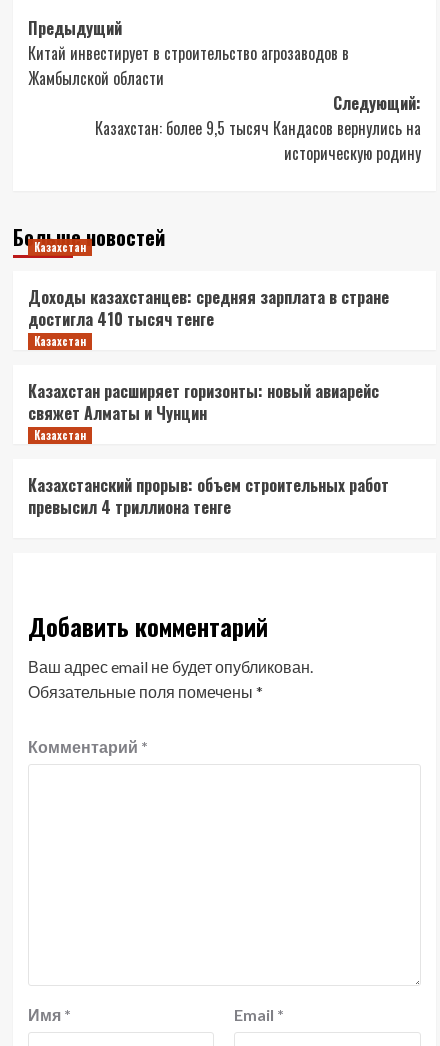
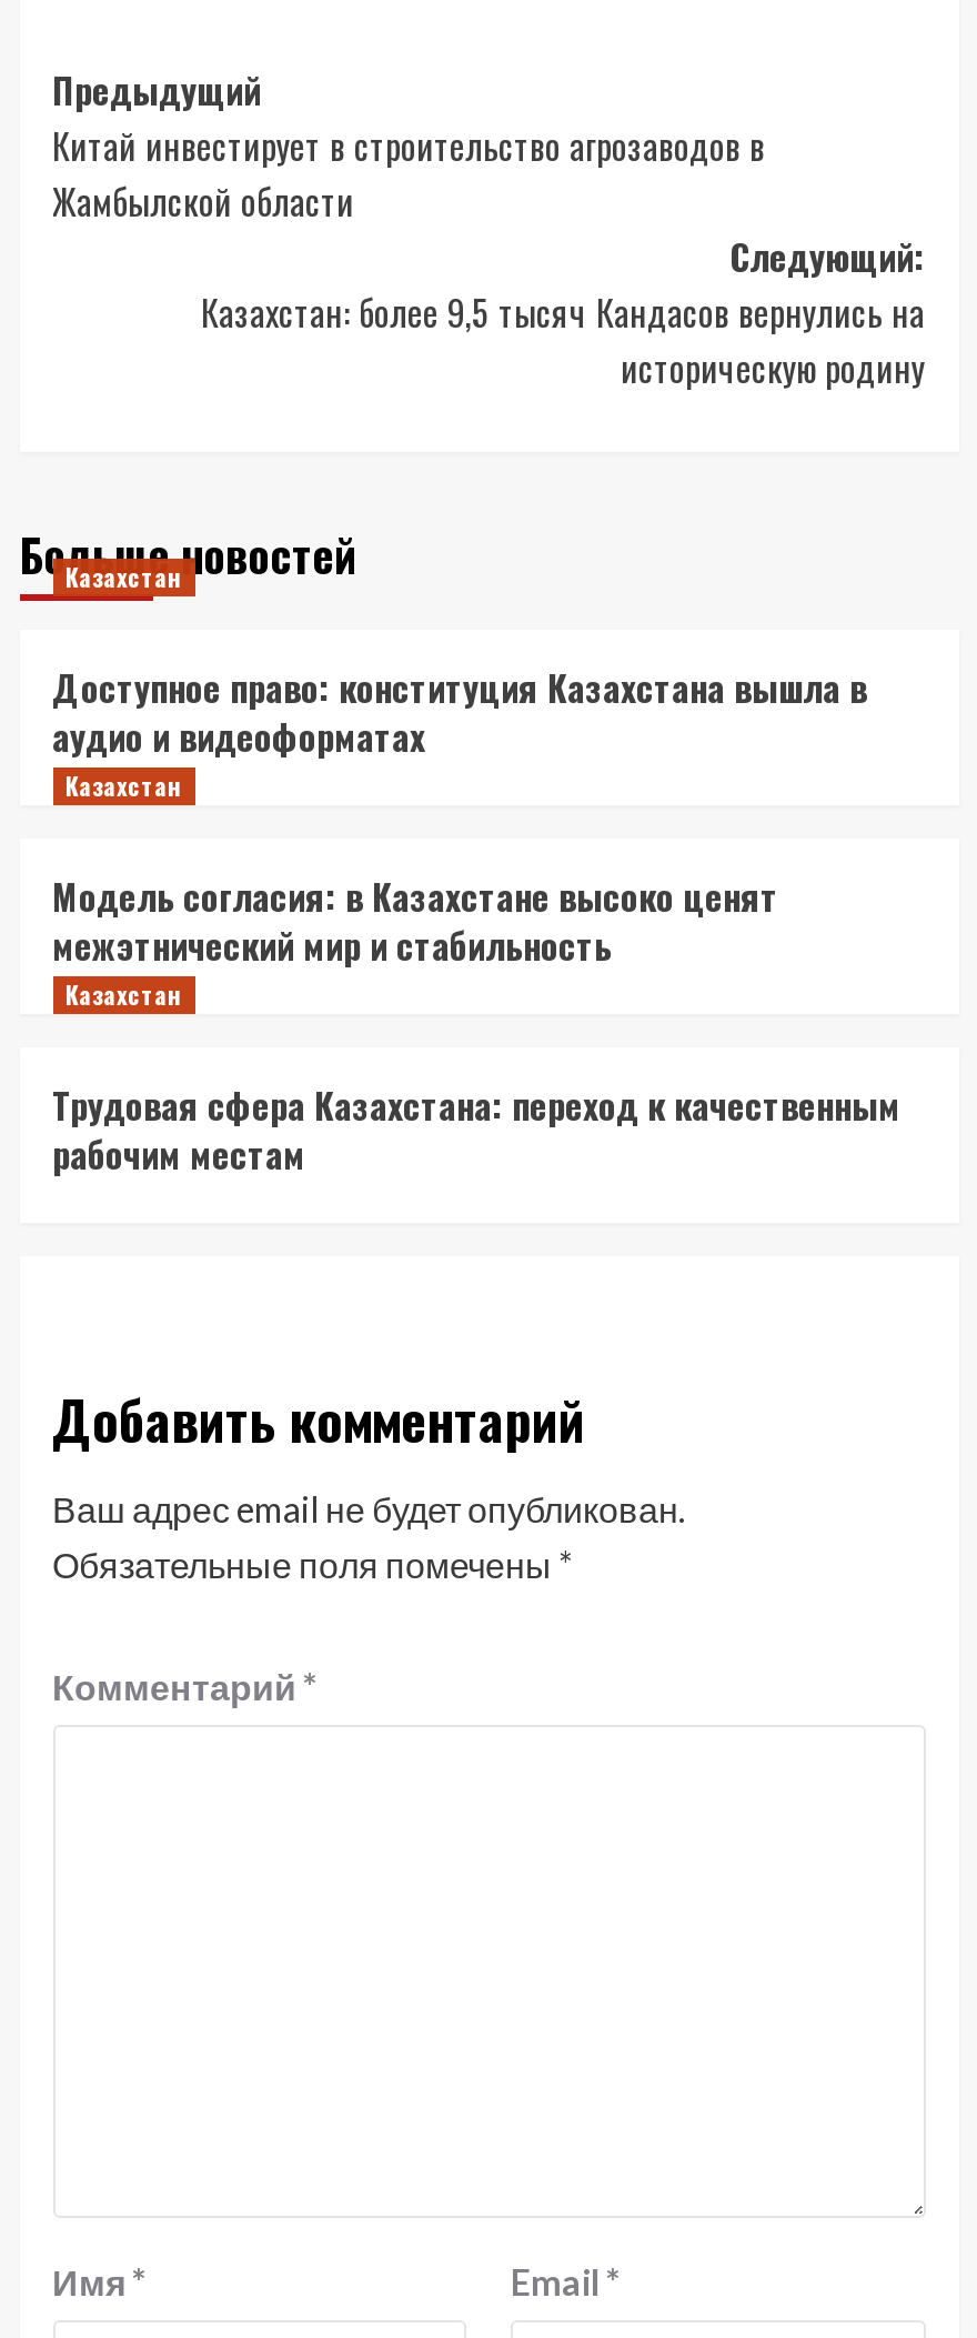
- Доходы казахстанцев: средняя зарплата в стране
- достигла 410 тысяч тенге
+ Доступное право: конституция Казахстана вышла в
+ аудио и видеоформатах

- Казахстан расширяет горизонты: новый авиарейс
- свяжет Алматы и Чунцин
+ Модель согласия: в Казахстане высоко ценят
+ межэтнический мир и стабильность

- Казахстанский прорыв: объем строительных работ
- превысил 4 триллиона тенге
+ Трудовая сфера Казахстана: переход к качественным
+ рабочим местам
